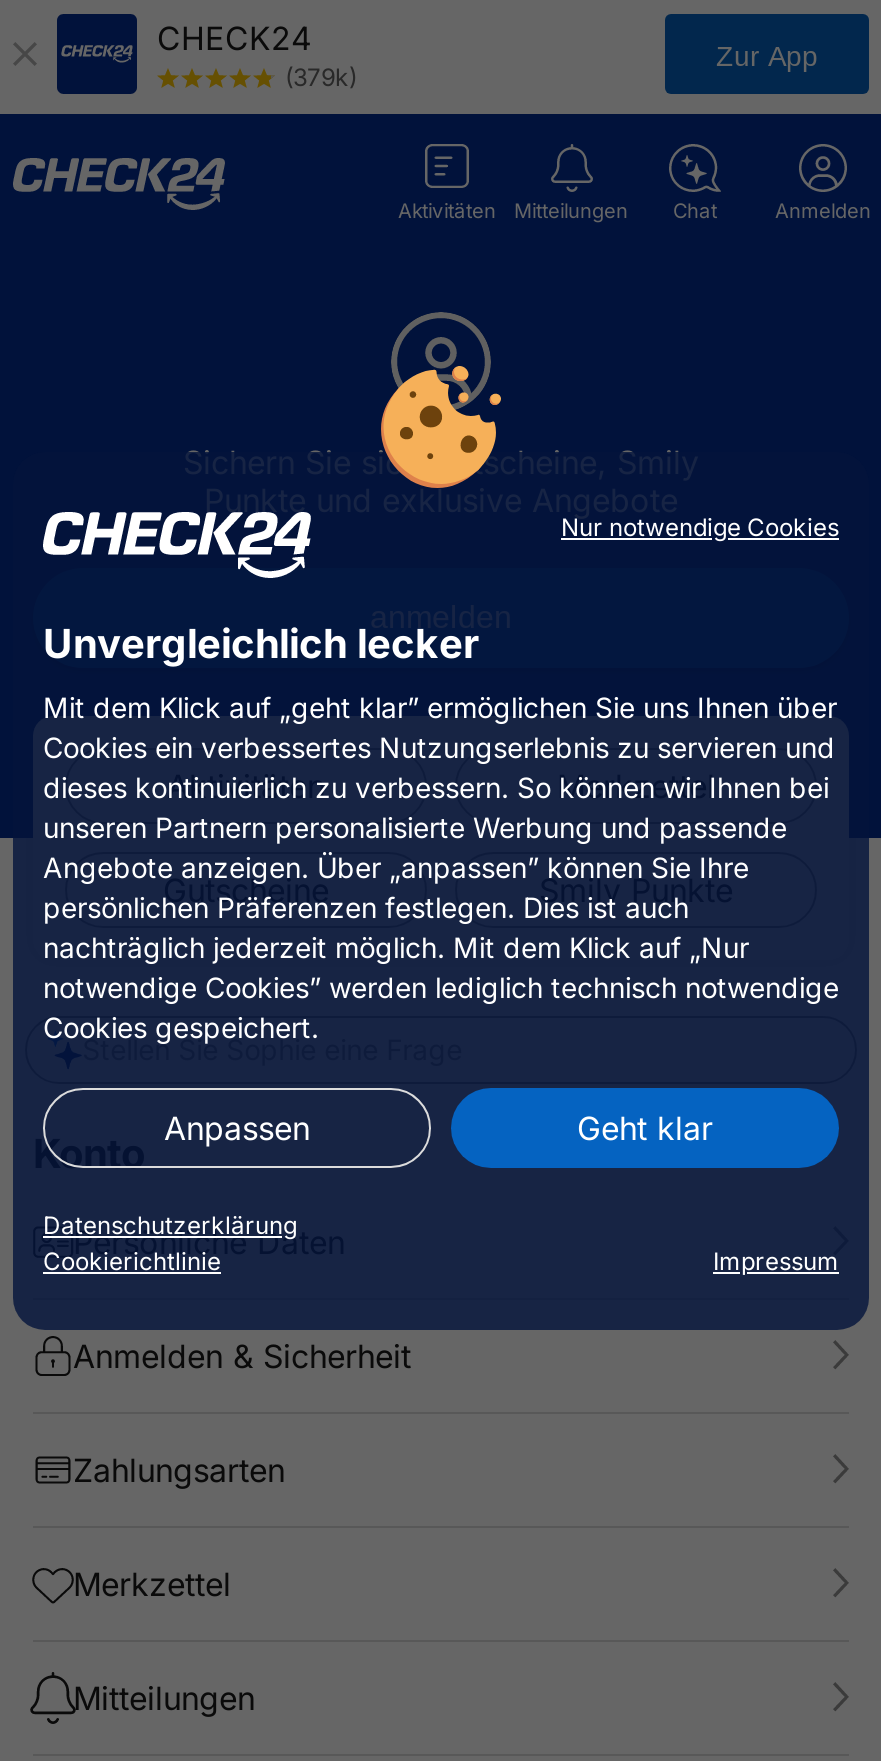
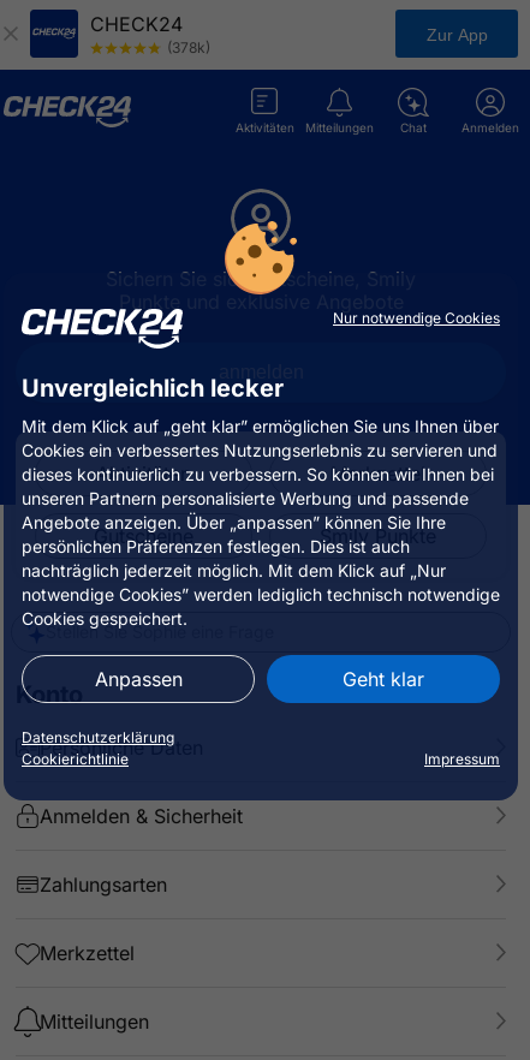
- (379k)
+ (378k)
